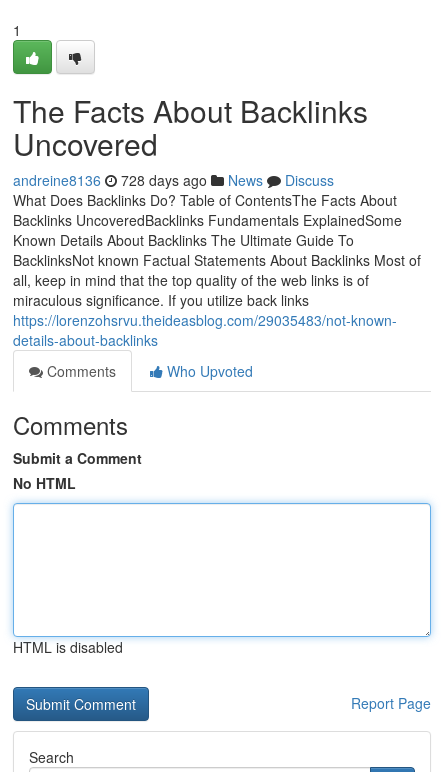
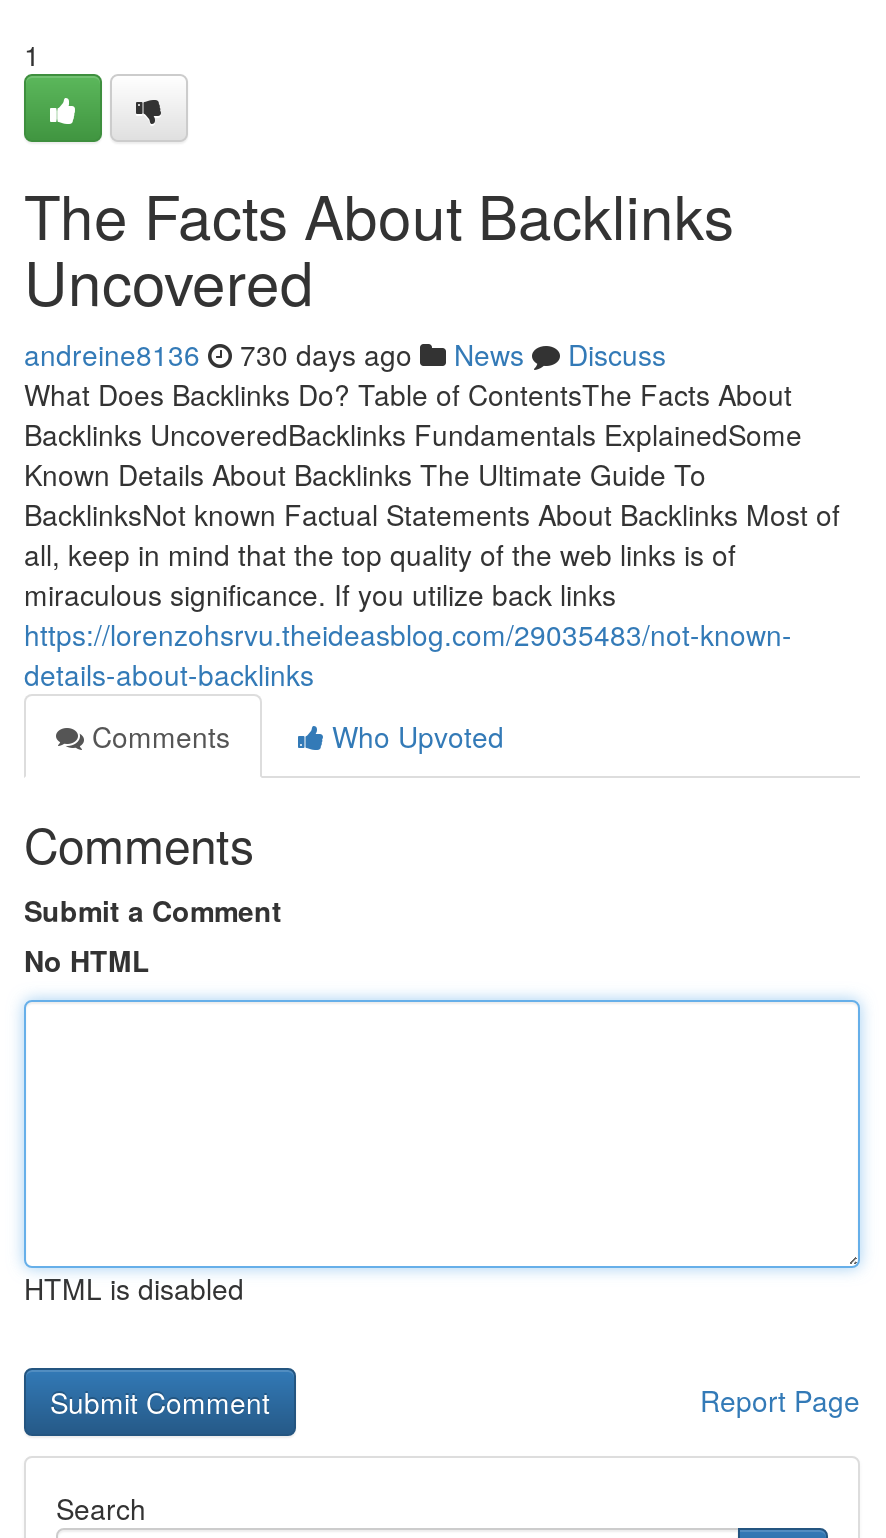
- andreine8136 728 days ago News Discuss
+ andreine8136 730 days ago News Discuss
